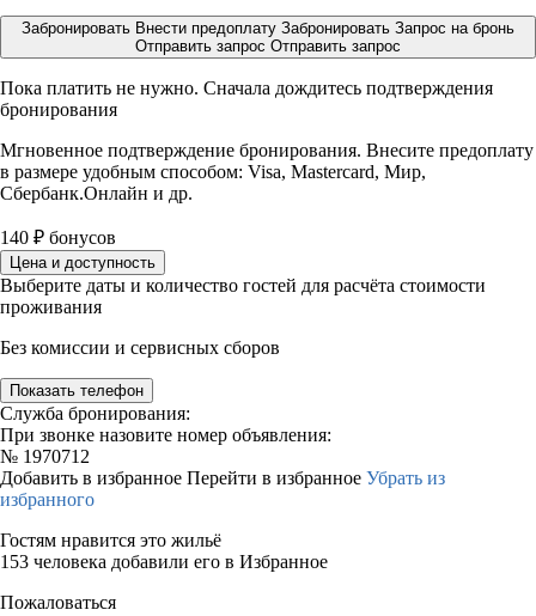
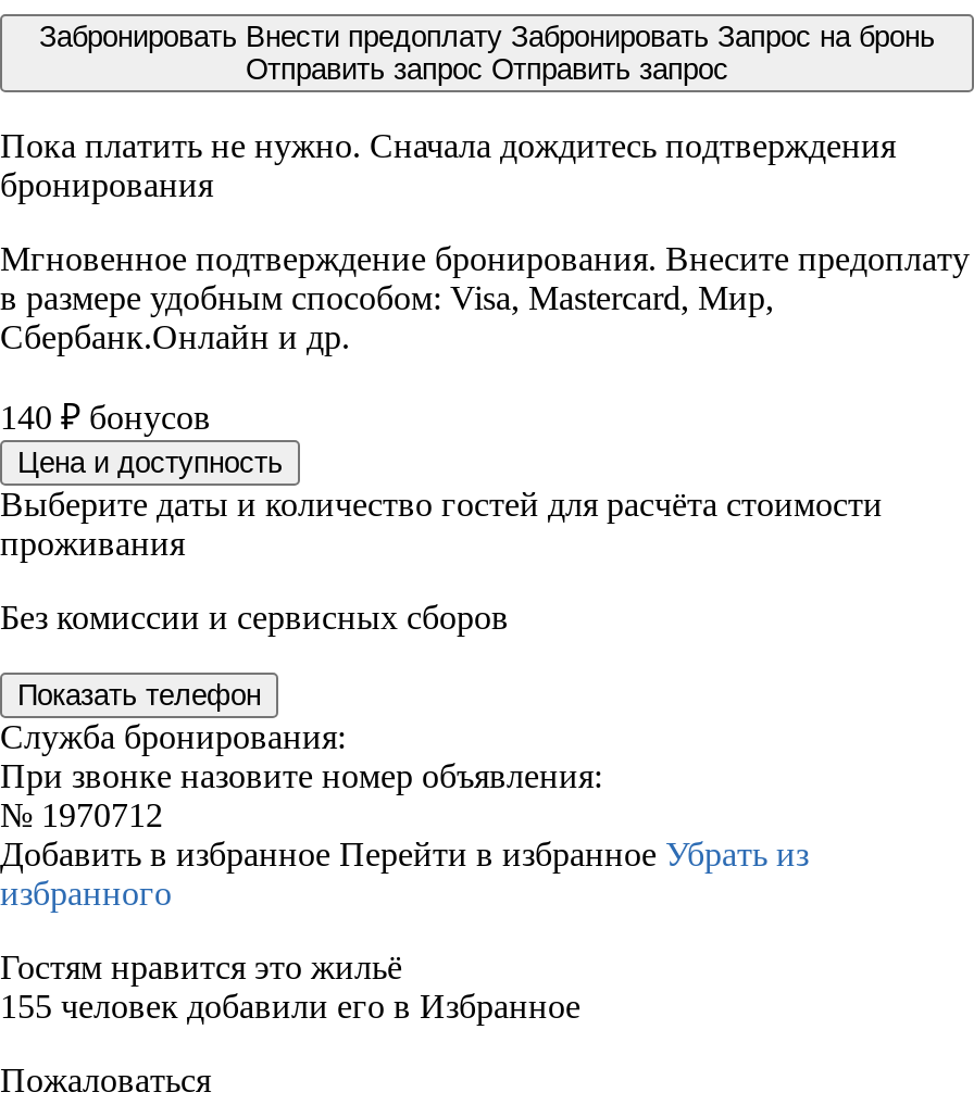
- 153 человека добавили его в Избранное
+ 155 человек добавили его в Избранное
